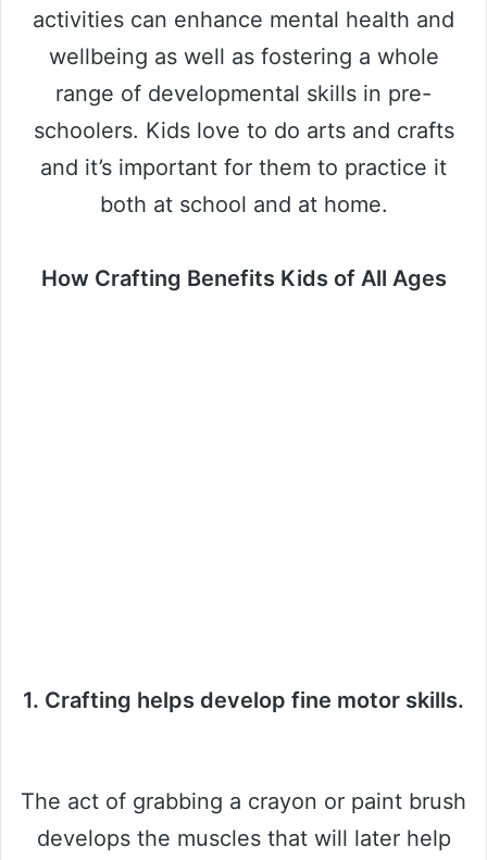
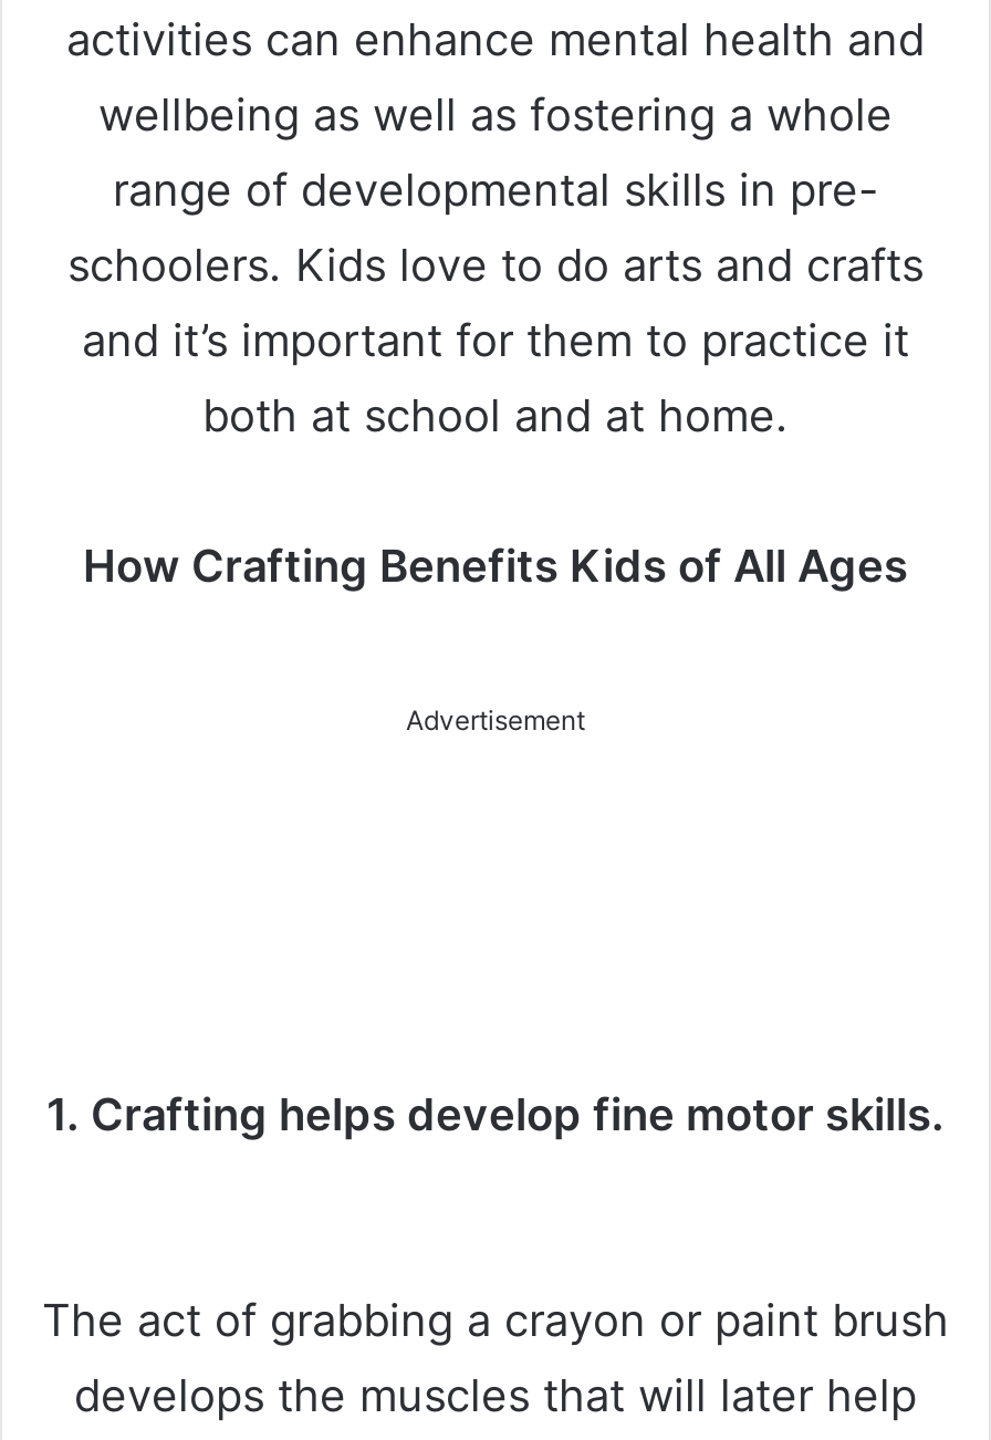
+ Advertisement
